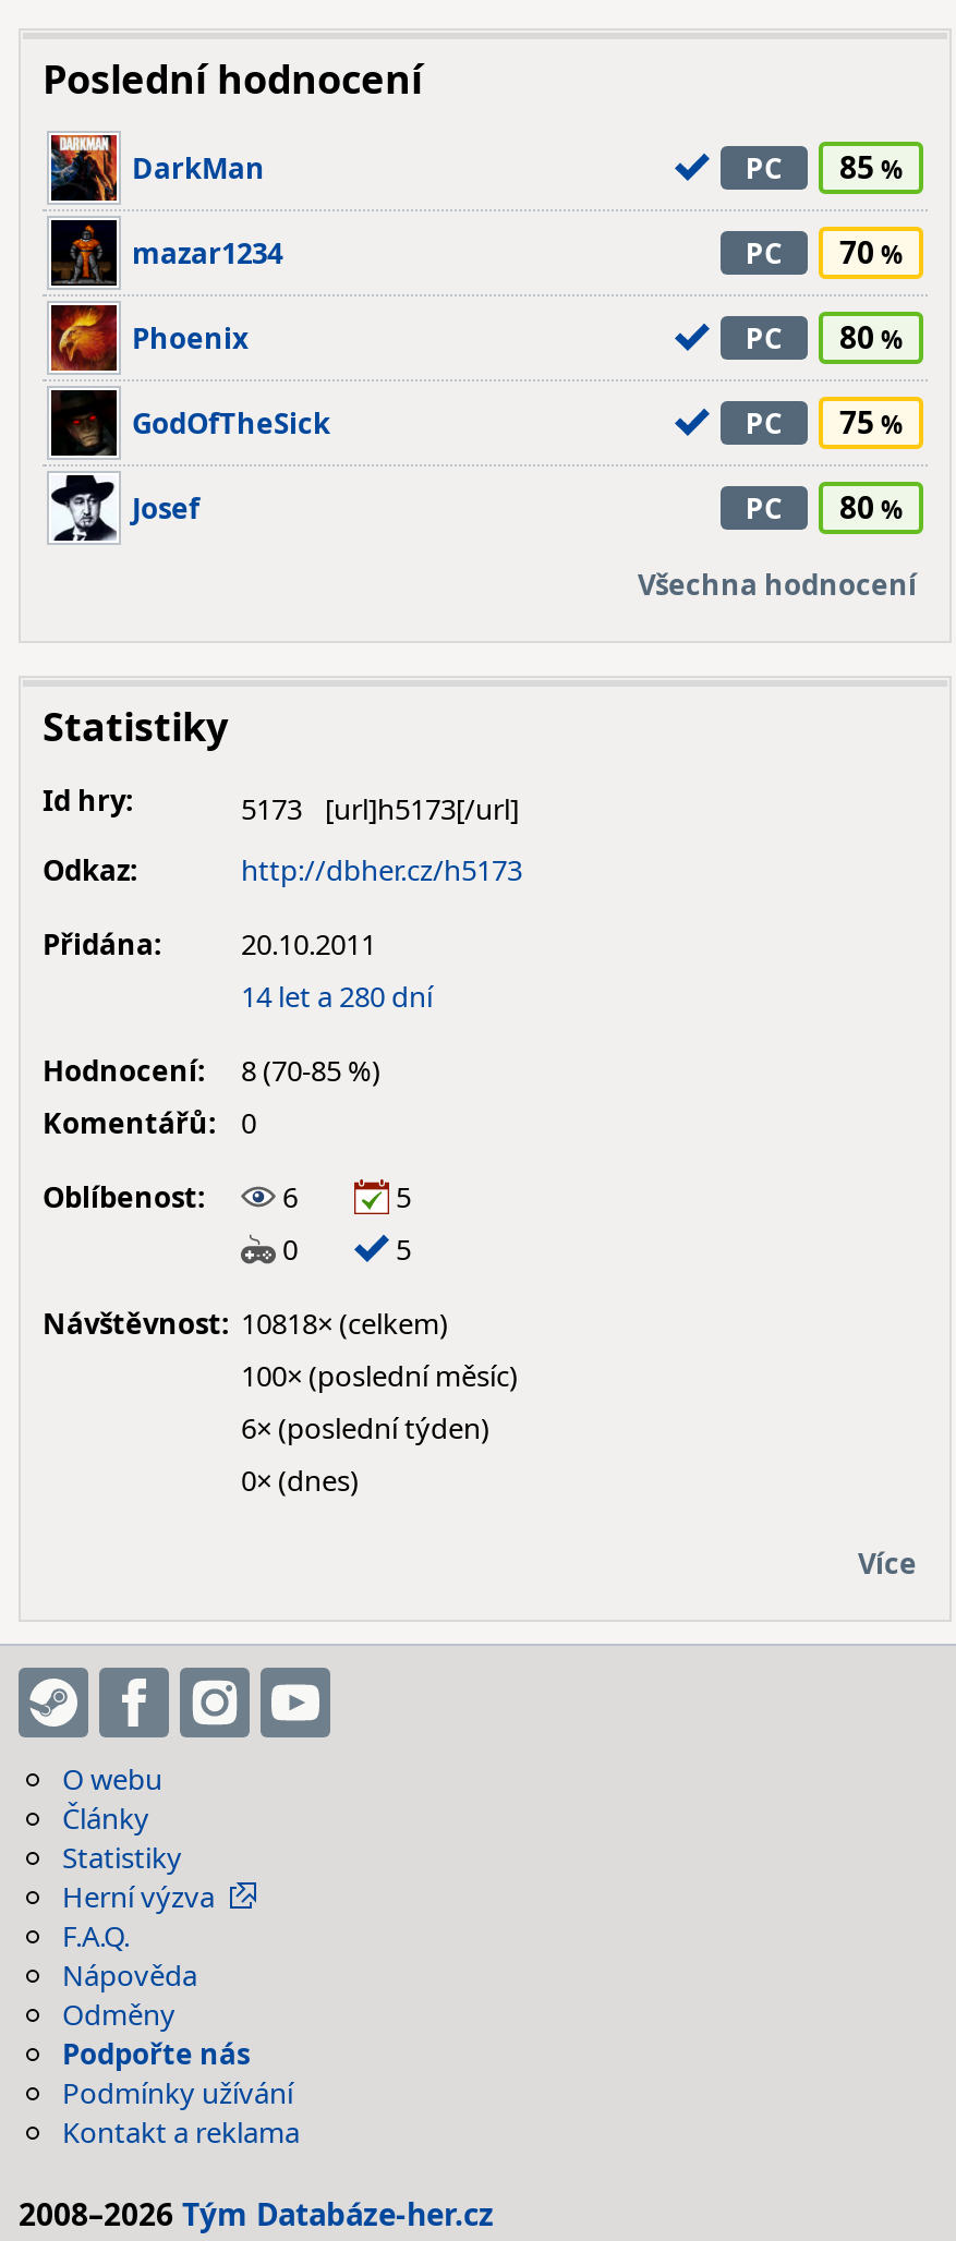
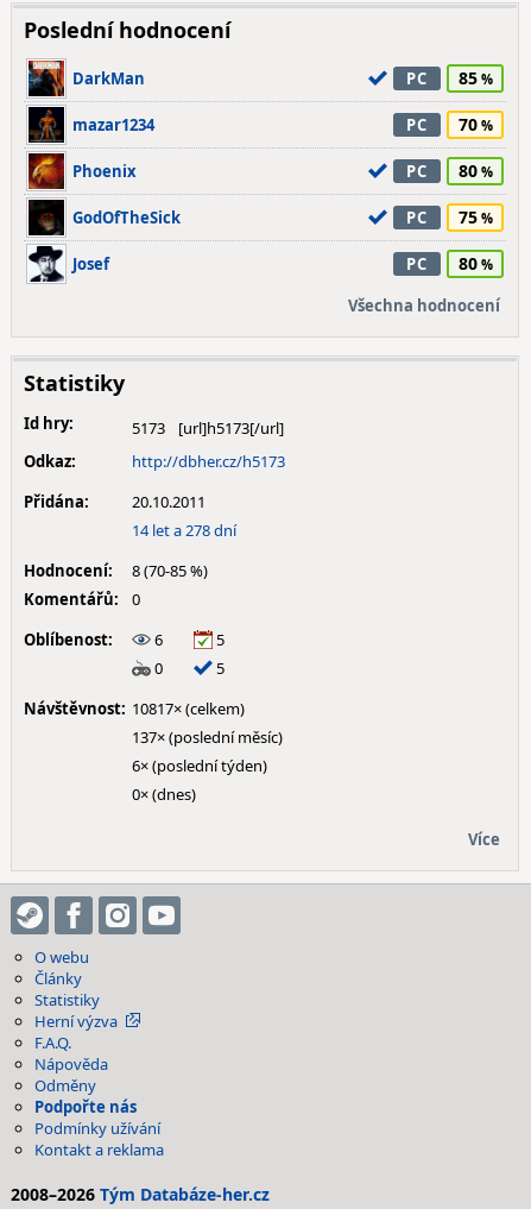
- 14 let a 280 dní
+ 14 let a 278 dní

- Návštěvnost: 10818× (celkem)
+ Návštěvnost: 10817× (celkem)

- 100× (poslední měsíc)
+ 137× (poslední měsíc)
